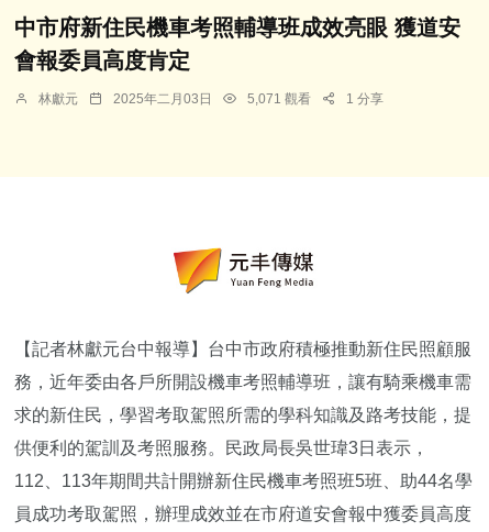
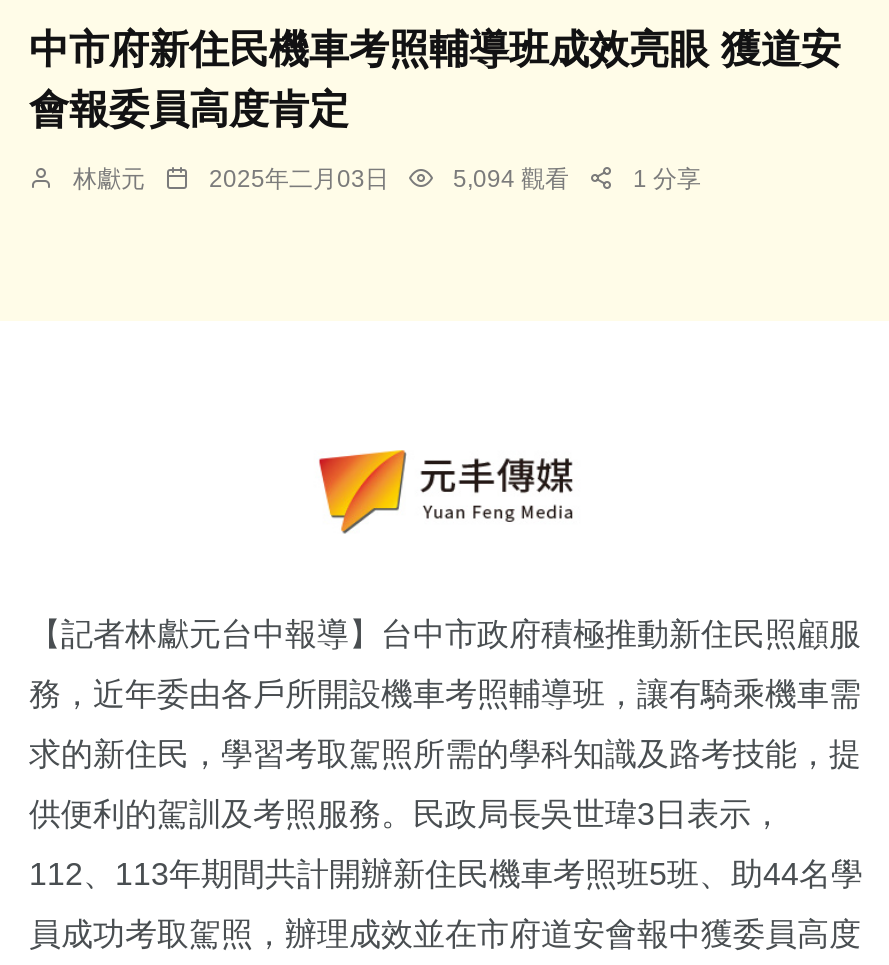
- 5,071 觀看
+ 5,094 觀看
